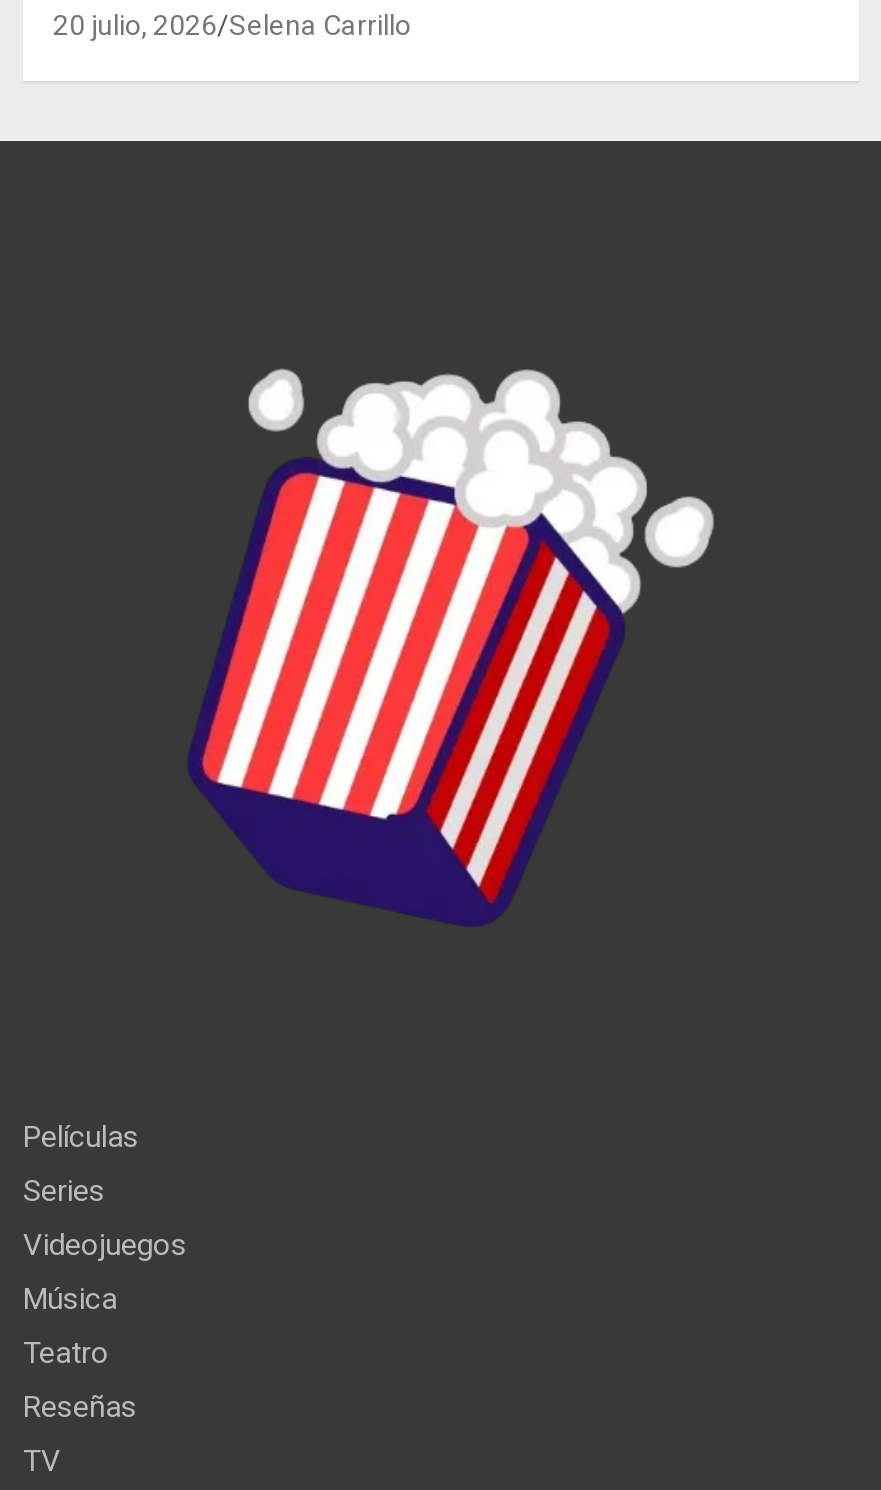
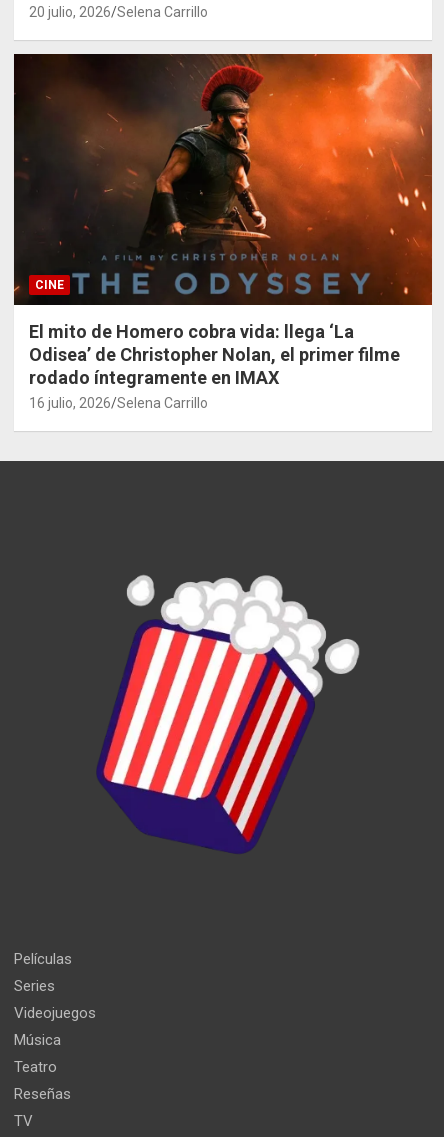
+ [image]
+ CINE
+ El mito de Homero cobra vida: llega ‘La
+ Odisea’ de Christopher Nolan, el primer filme
+ rodado íntegramente en IMAX
+ 16 julio, 2026 Selena Carrillo
